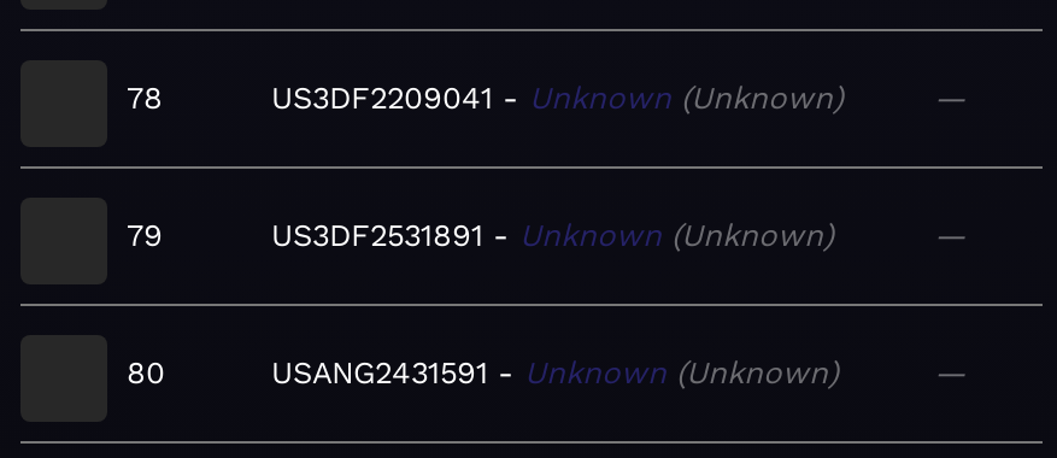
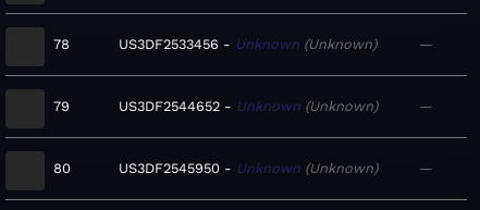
- US3DF2209041
+ US3DF2533456

- US3DF2531891
+ US3DF2544652

- USANG2431591
+ US3DF2545950
